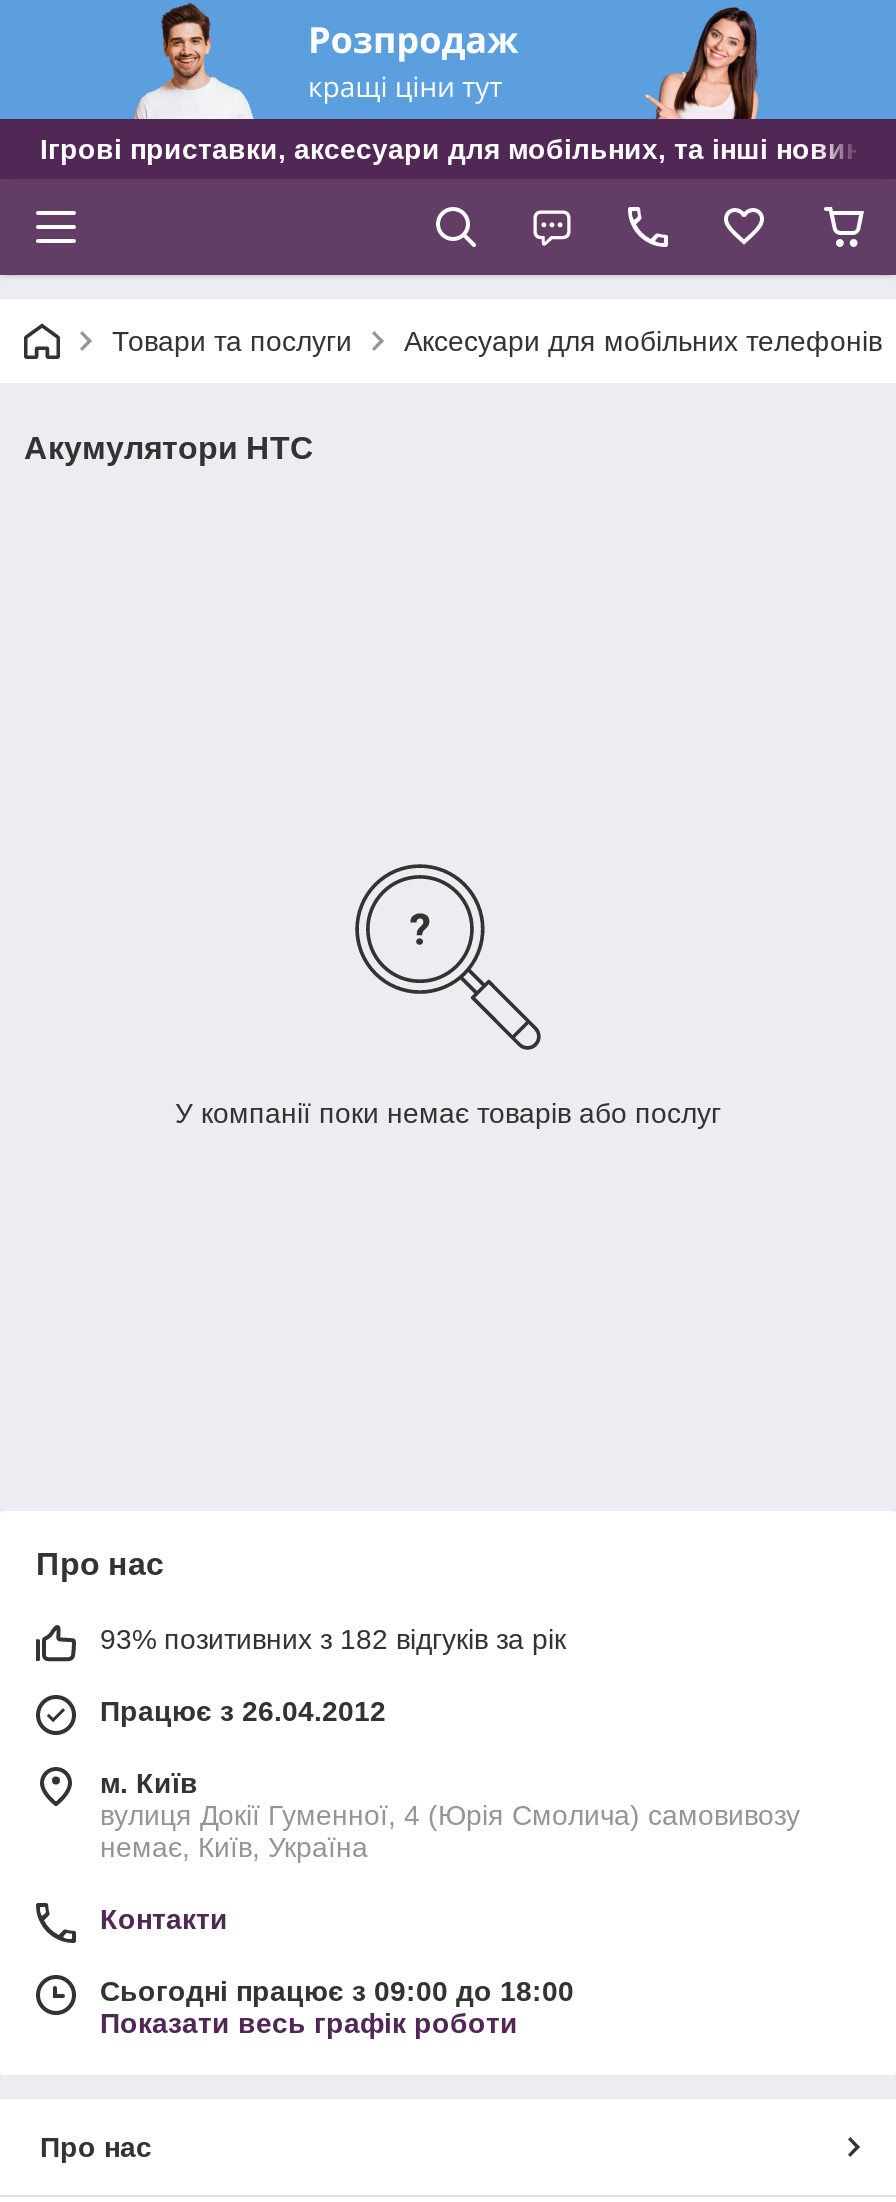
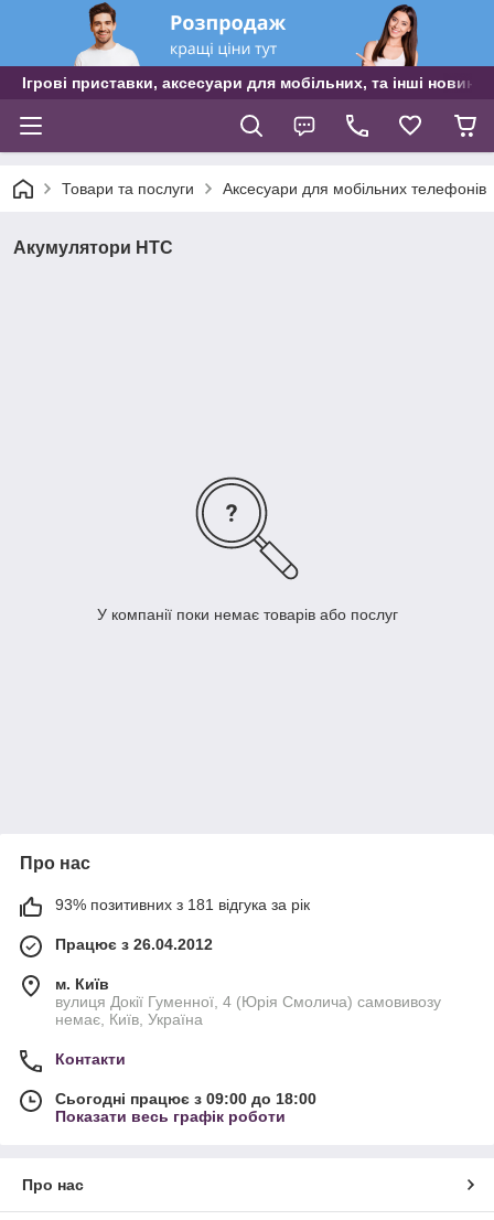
- 93% позитивних з 182 відгуків за рік
+ 93% позитивних з 181 відгука за рік
